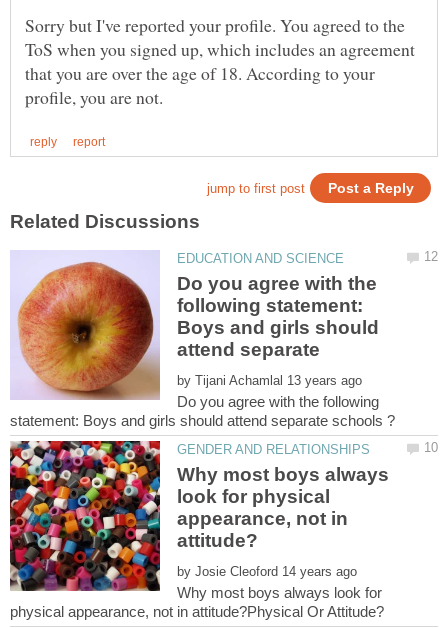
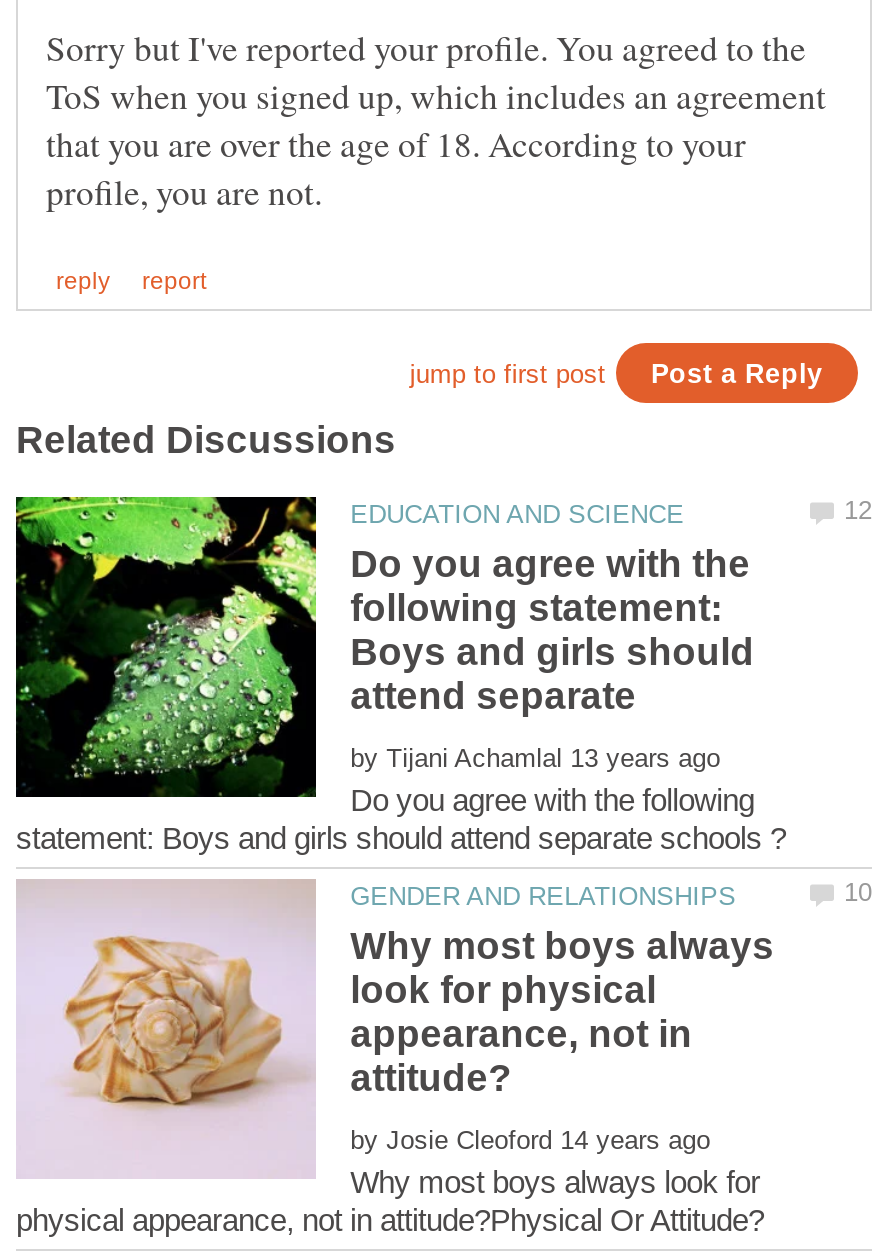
- [image]
+ [image]

- [image]
+ [image]
